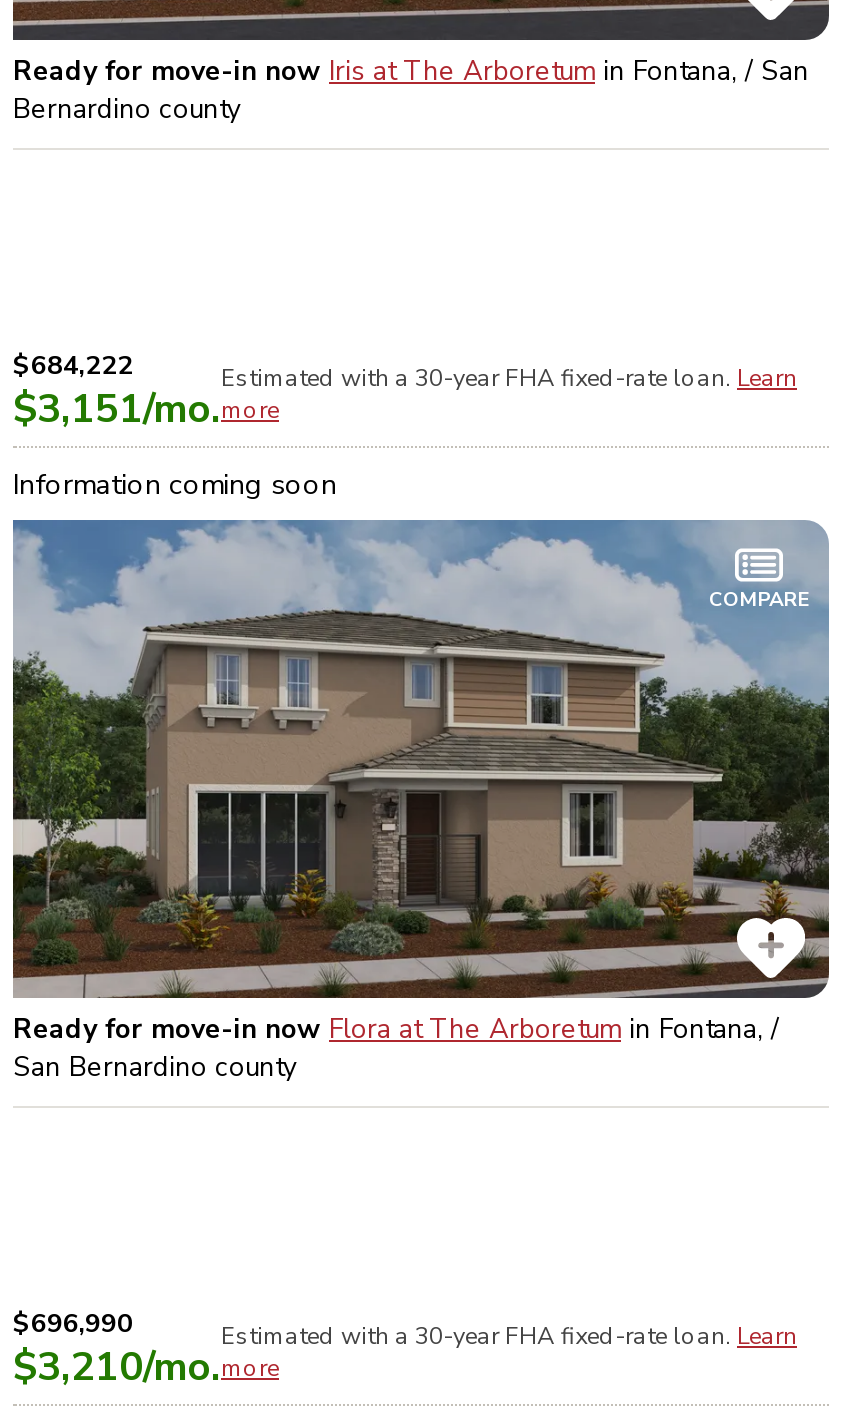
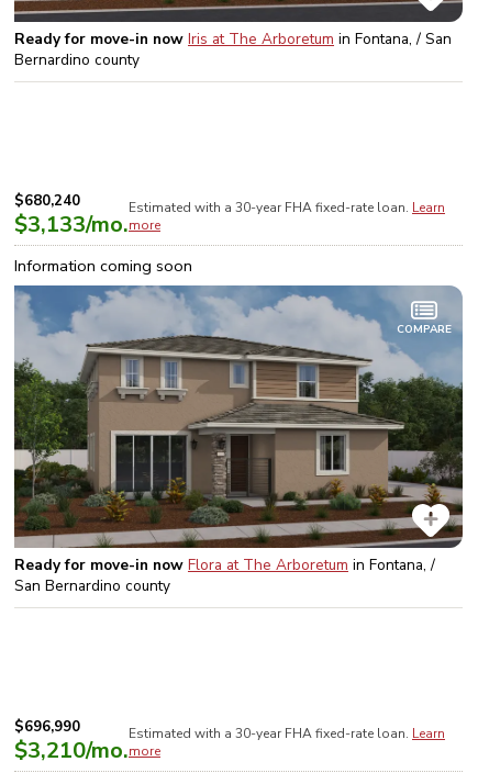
- $684,222
+ $680,240

- $3,151/mo. more
+ $3,133/mo. more
